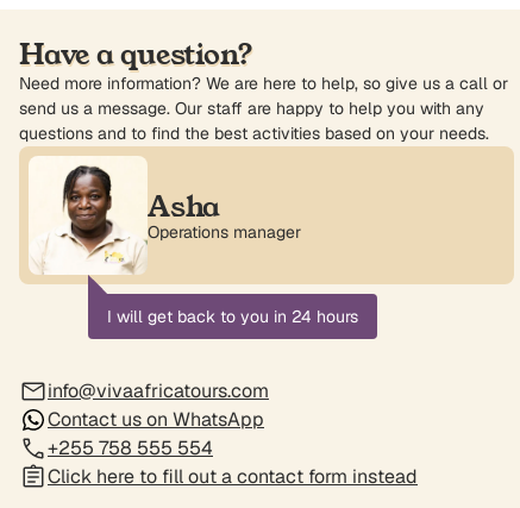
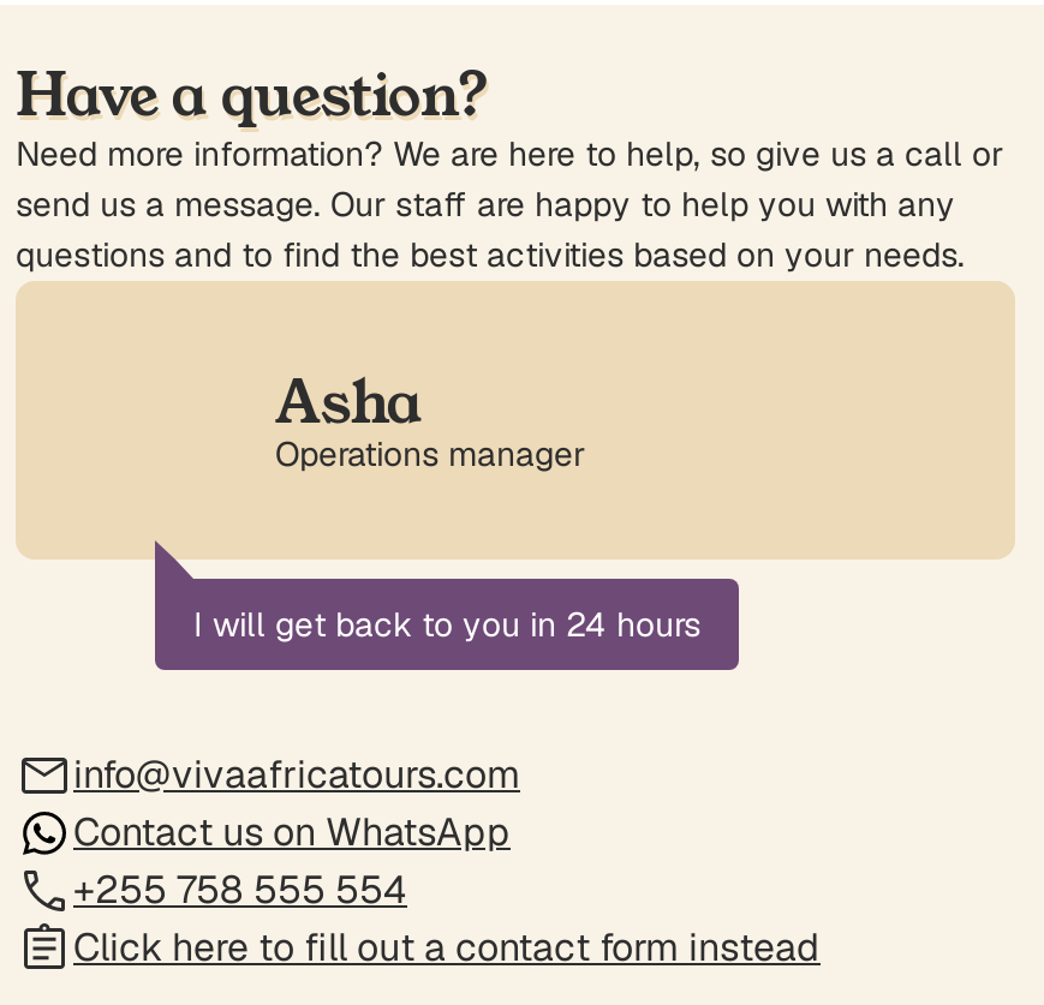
- [image]
